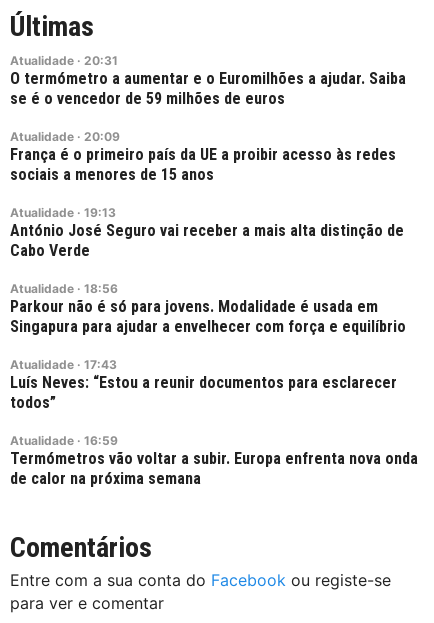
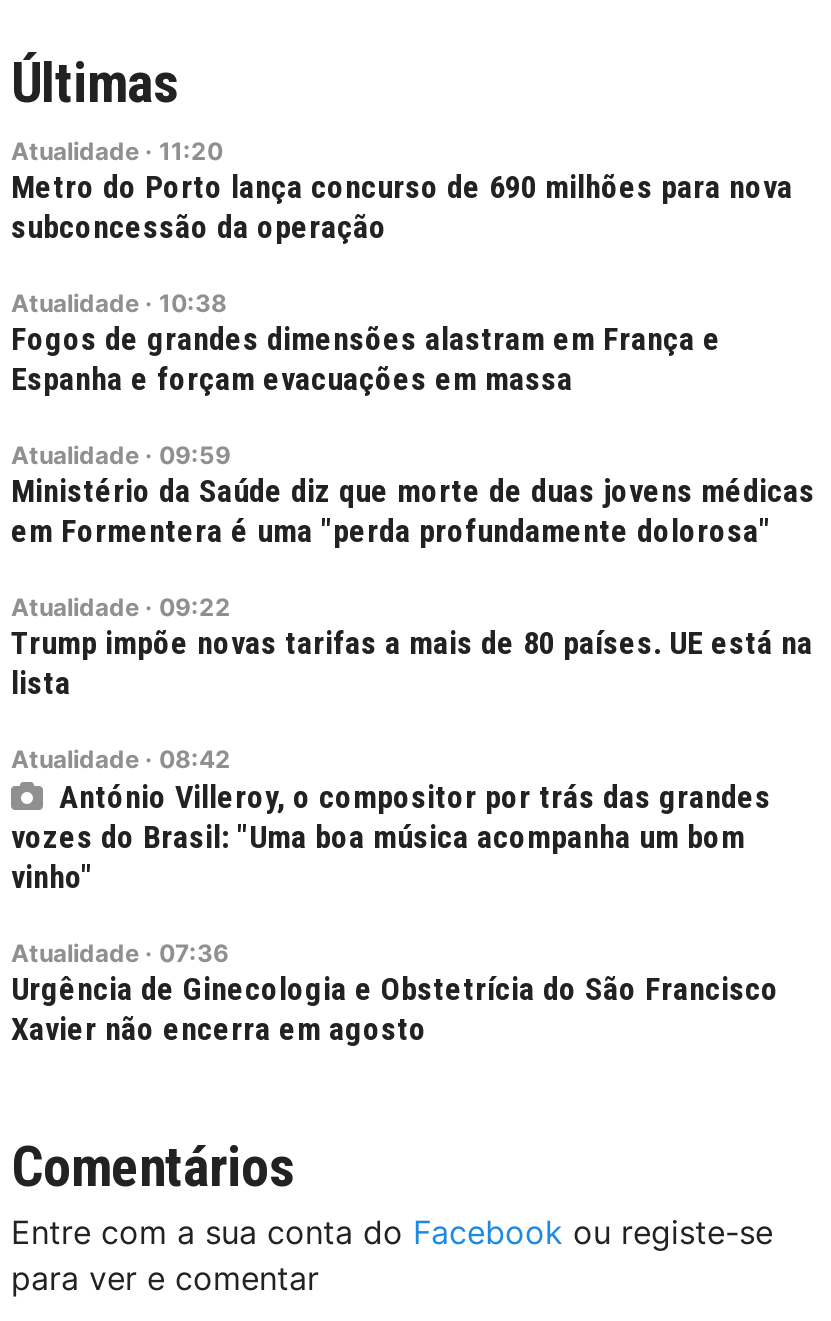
- Atualidade · 20:31
- O termómetro a aumentar e o Euromilhões a ajudar. Saiba
- se é o vencedor de 59 milhões de euros
+ Atualidade · 11:20
+ Metro do Porto lança concurso de 690 milhões para nova
+ subconcessão da operação

- Atualidade · 20:09
- França é o primeiro país da UE a proibir acesso às redes
- sociais a menores de 15 anos
+ Atualidade · 10:38
+ Fogos de grandes dimensões alastram em França e
+ Espanha e forçam evacuações em massa

- Atualidade · 19:13
- António José Seguro vai receber a mais alta distinção de
- Cabo Verde
+ Atualidade · 09:59
+ Ministério da Saúde diz que morte de duas jovens médicas
+ em Formentera é uma "perda profundamente dolorosa"

- Atualidade · 18:56
- Parkour não é só para jovens. Modalidade é usada em
- Singapura para ajudar a envelhecer com força e equilíbrio
+ Atualidade · 09:22
+ Trump impõe novas tarifas a mais de 80 países. UE está na
+ lista

- Atualidade · 17:43
- Luís Neves: “Estou a reunir documentos para esclarecer
- todos”
+ Atualidade · 08:42
+ António Villeroy, o compositor por trás das grandes
+ vozes do Brasil: "Uma boa música acompanha um bom
+ vinho"

- Atualidade · 16:59
- Termómetros vão voltar a subir. Europa enfrenta nova onda
- de calor na próxima semana
+ Atualidade · 07:36
+ Urgência de Ginecologia e Obstetrícia do São Francisco
+ Xavier não encerra em agosto
